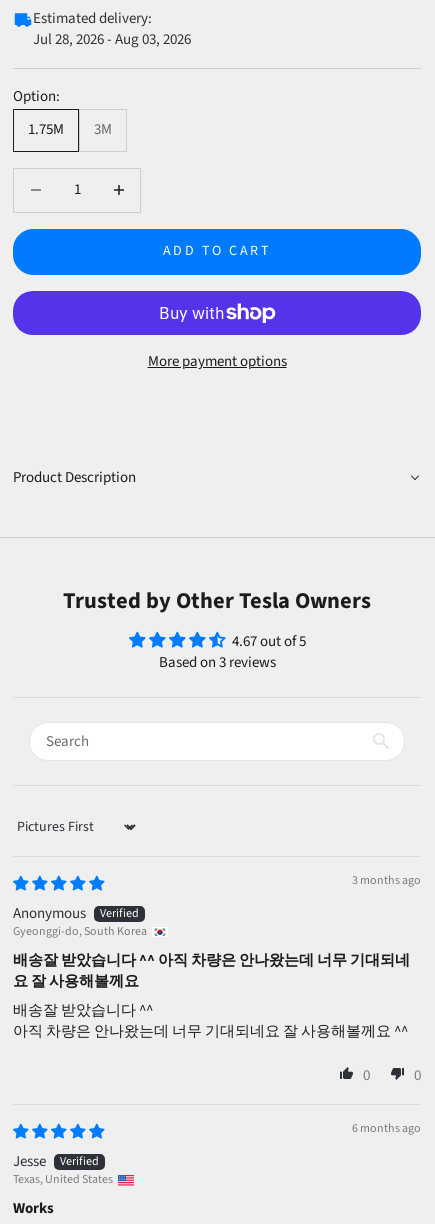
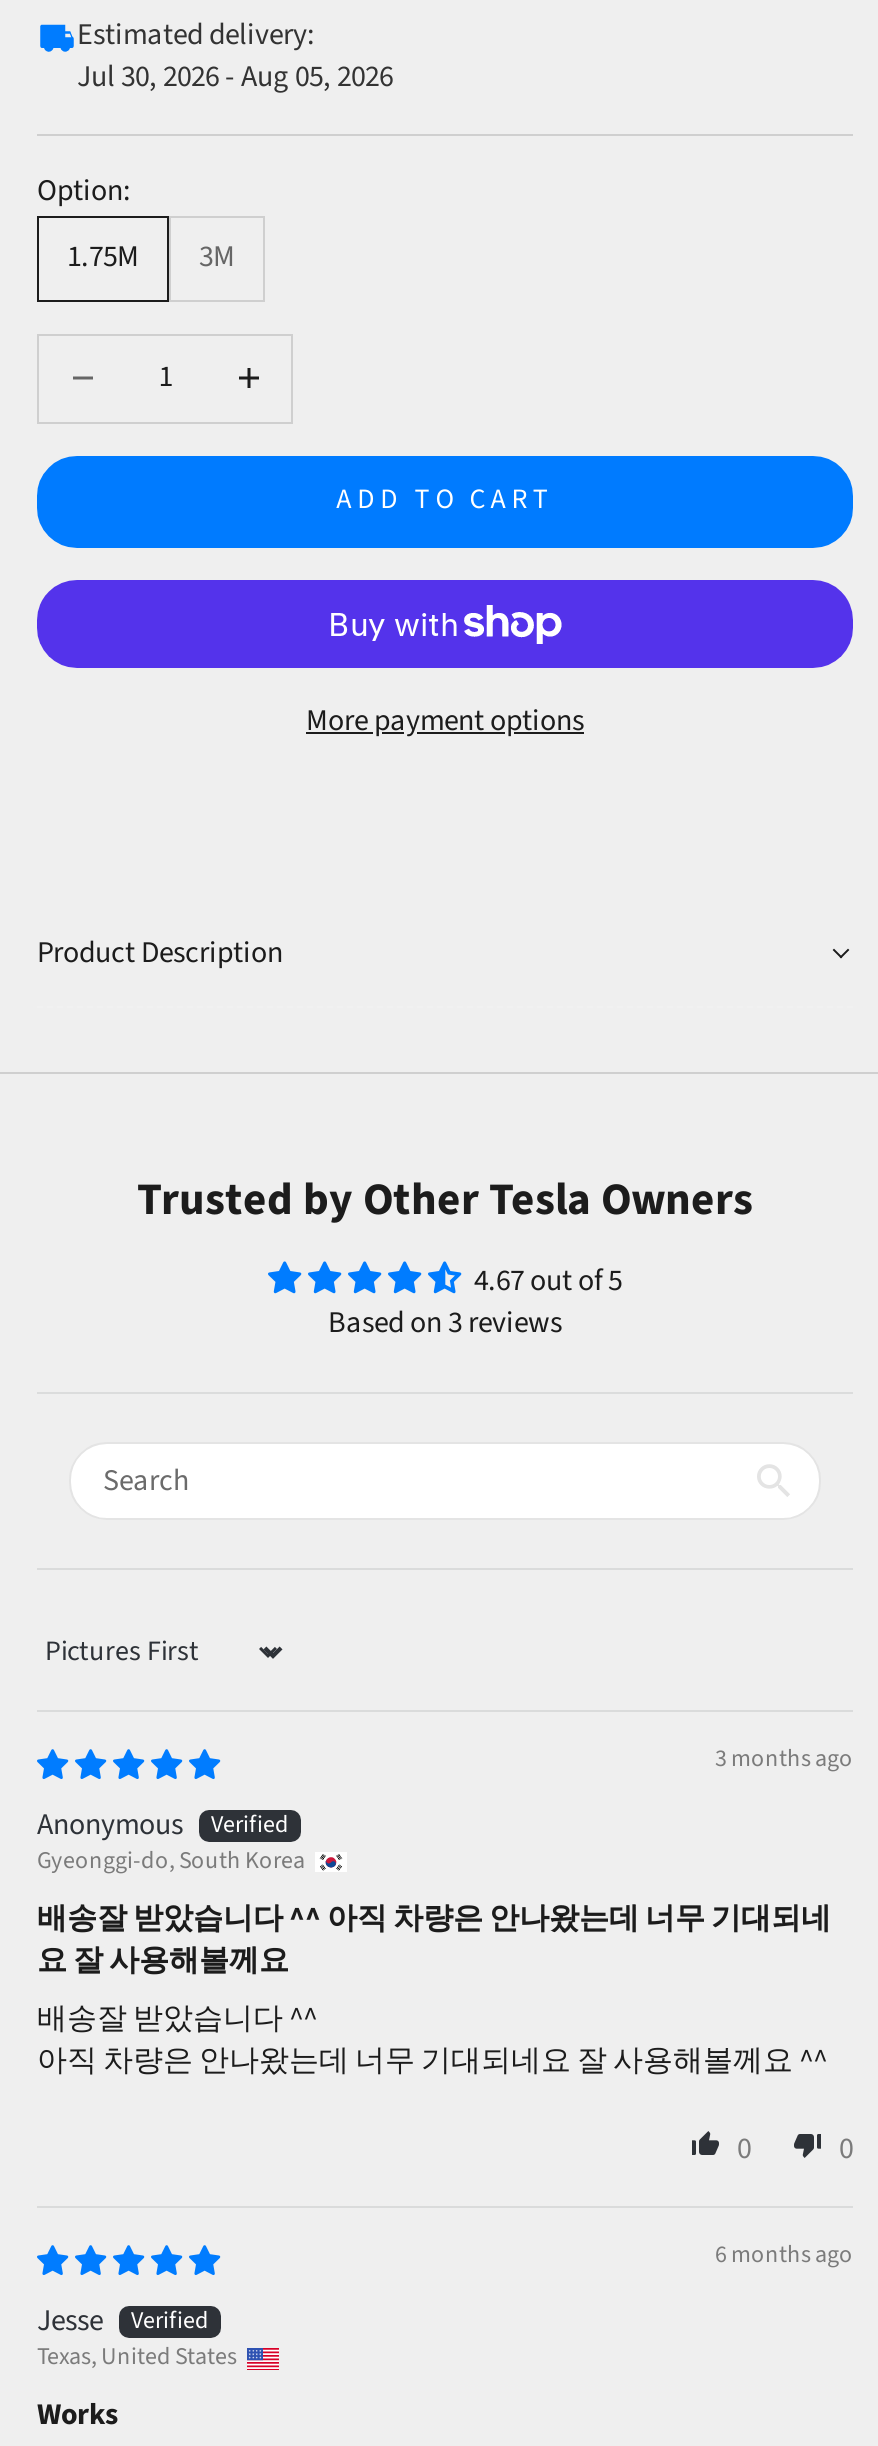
- Jul 28, 2026 - Aug 03, 2026
+ Jul 30, 2026 - Aug 05, 2026
